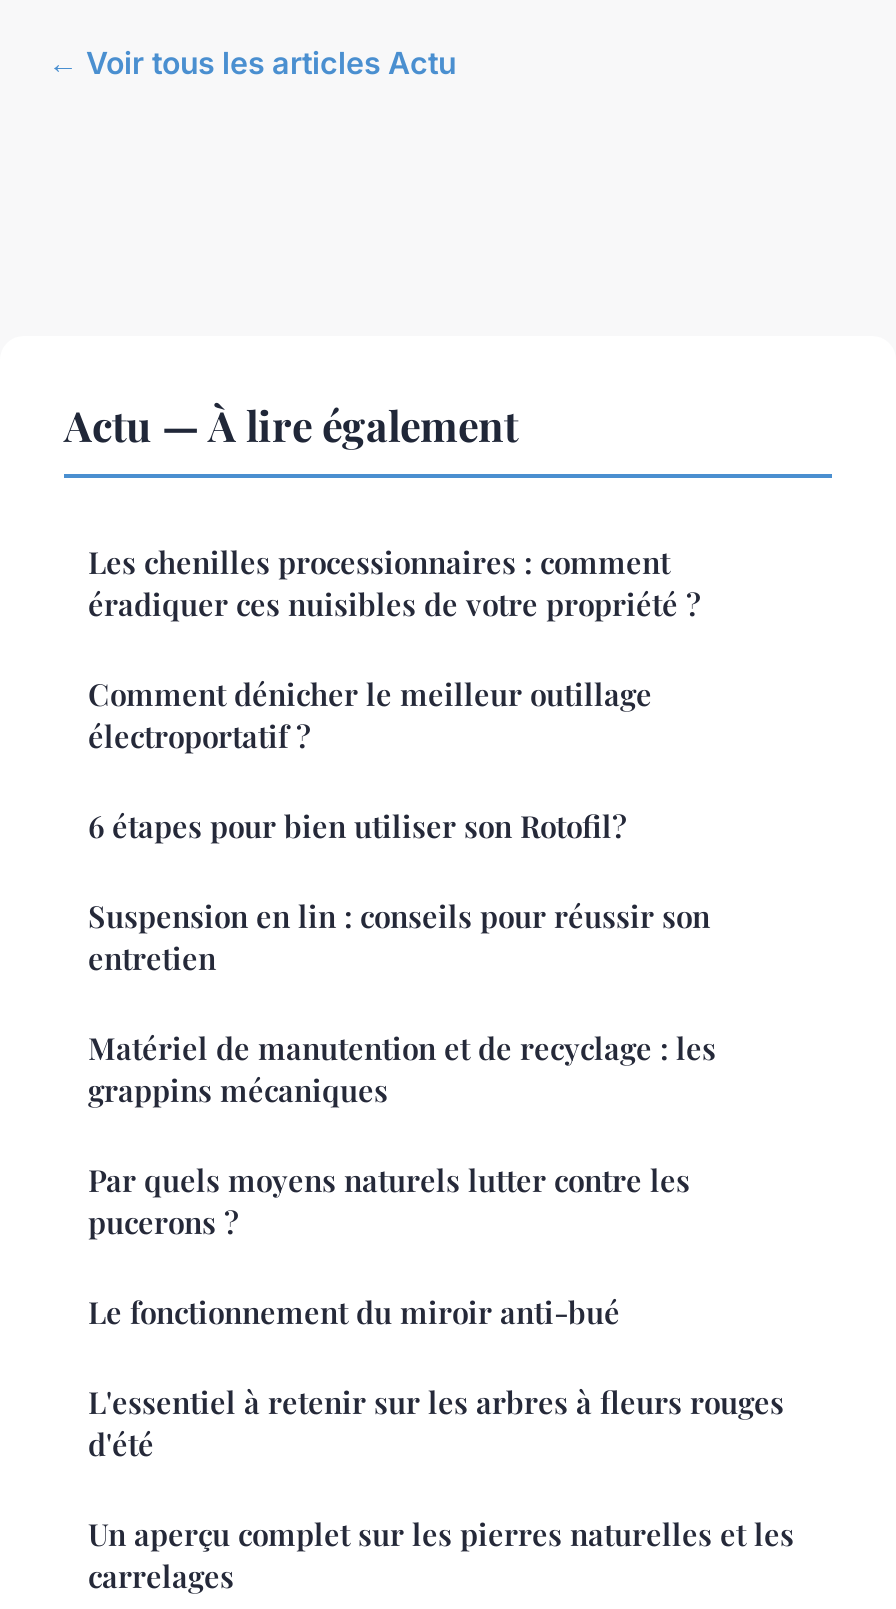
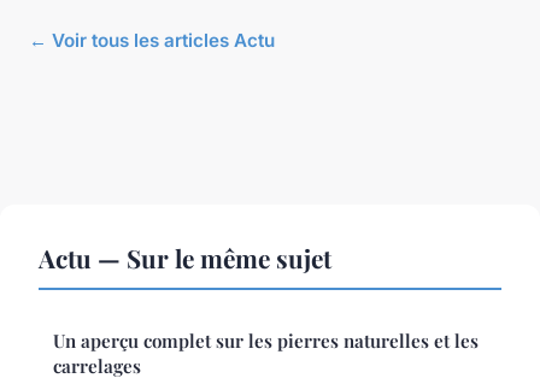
- Actu — À lire également
- Les chenilles processionnaires : comment
- éradiquer ces nuisibles de votre propriété ?
- Comment dénicher le meilleur outillage
- électroportatif ?
- 6 étapes pour bien utiliser son Rotofil?
- Suspension en lin : conseils pour réussir son
- entretien
- Matériel de manutention et de recyclage : les
- grappins mécaniques
- Par quels moyens naturels lutter contre les
- pucerons ?
- Le fonctionnement du miroir anti-bué
- L'essentiel à retenir sur les arbres à fleurs rouges
- d'été
+ Actu — Sur le même sujet
